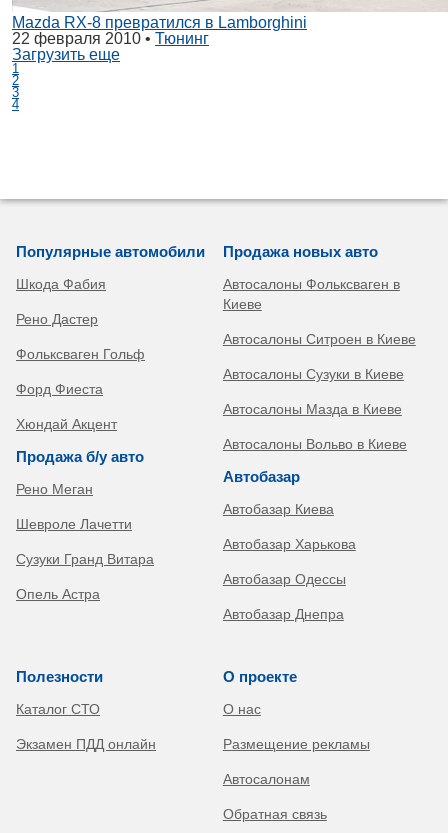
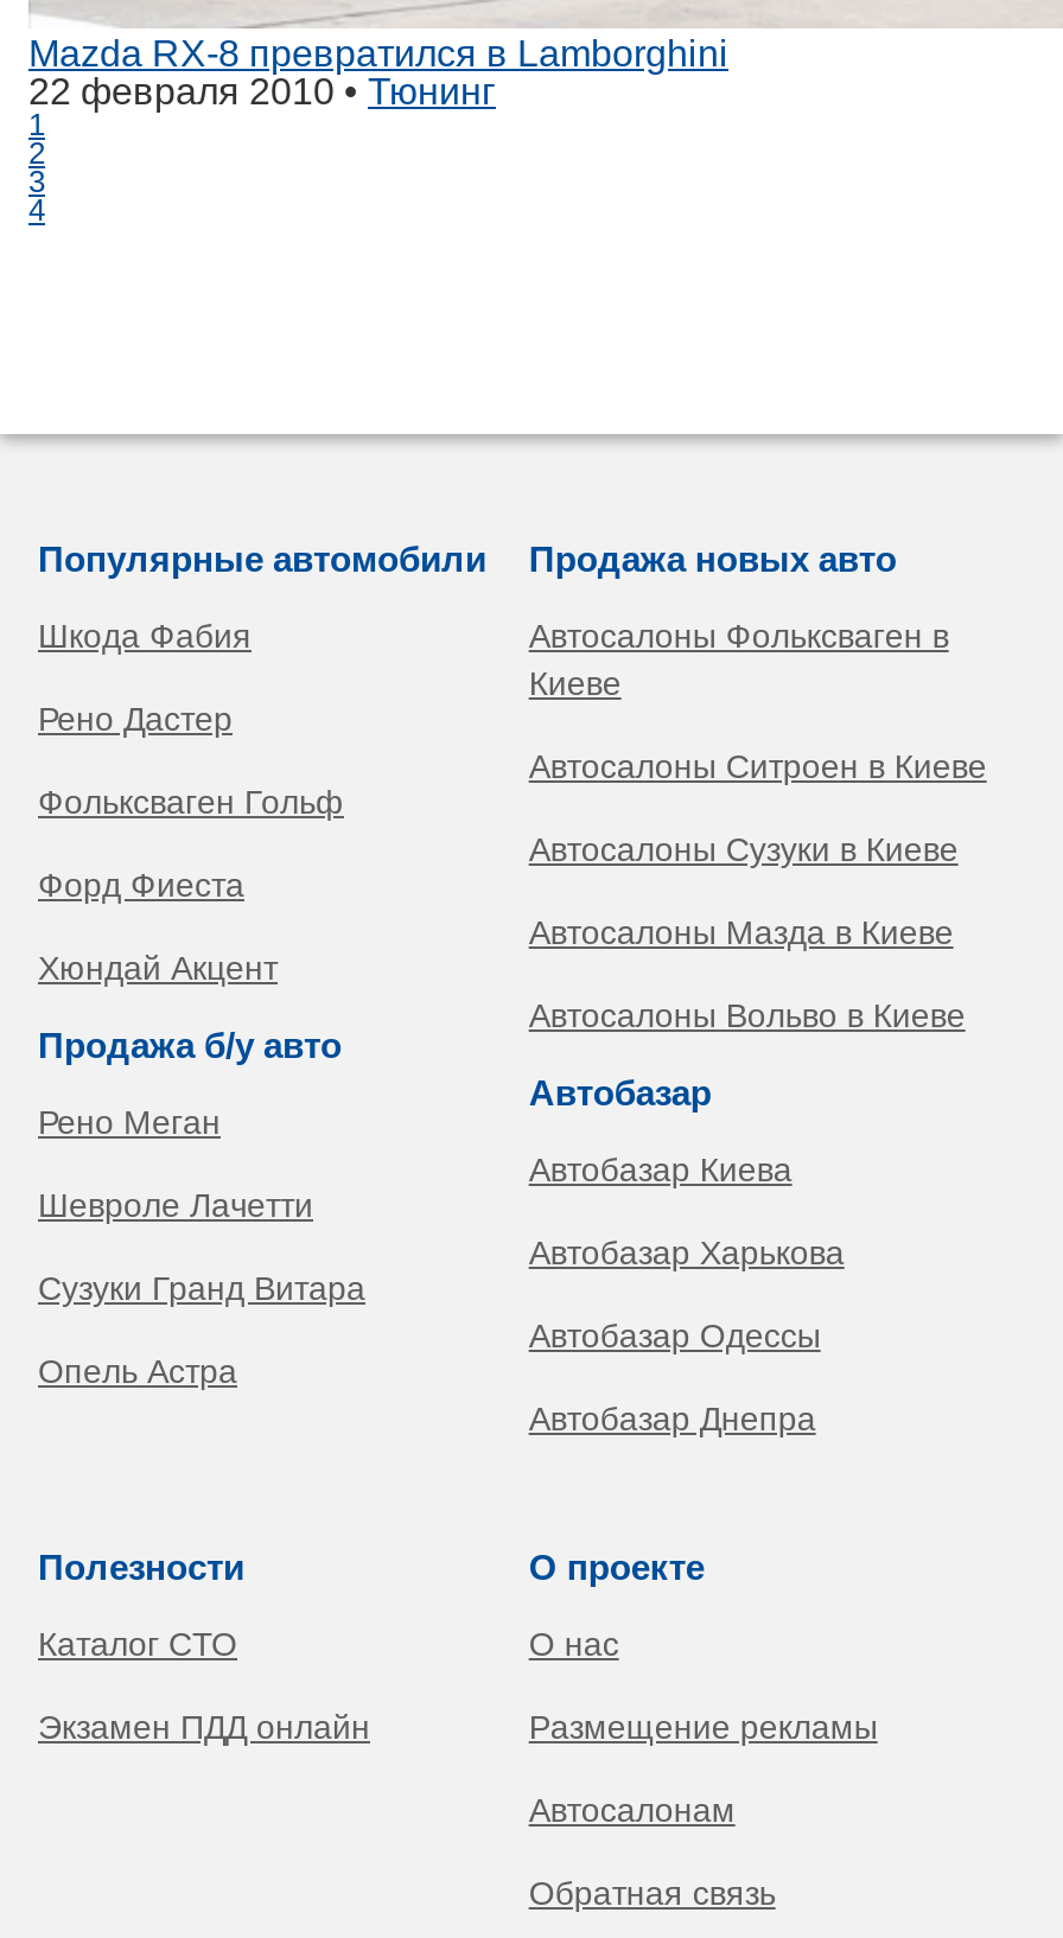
- Загрузить еще
